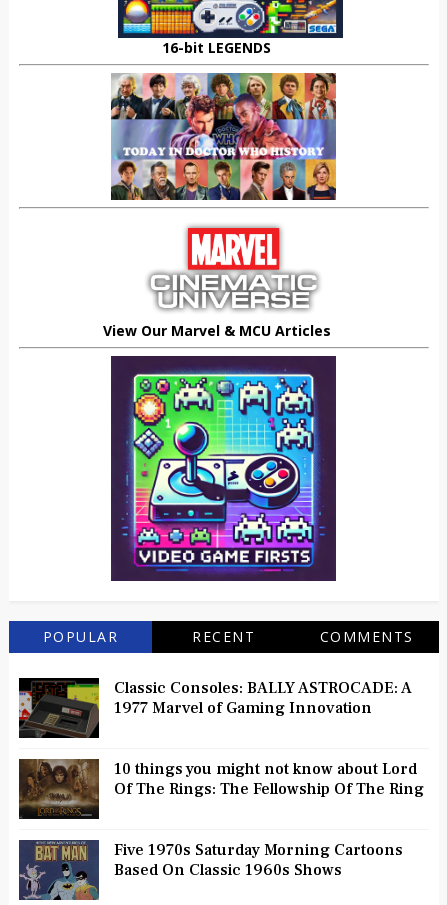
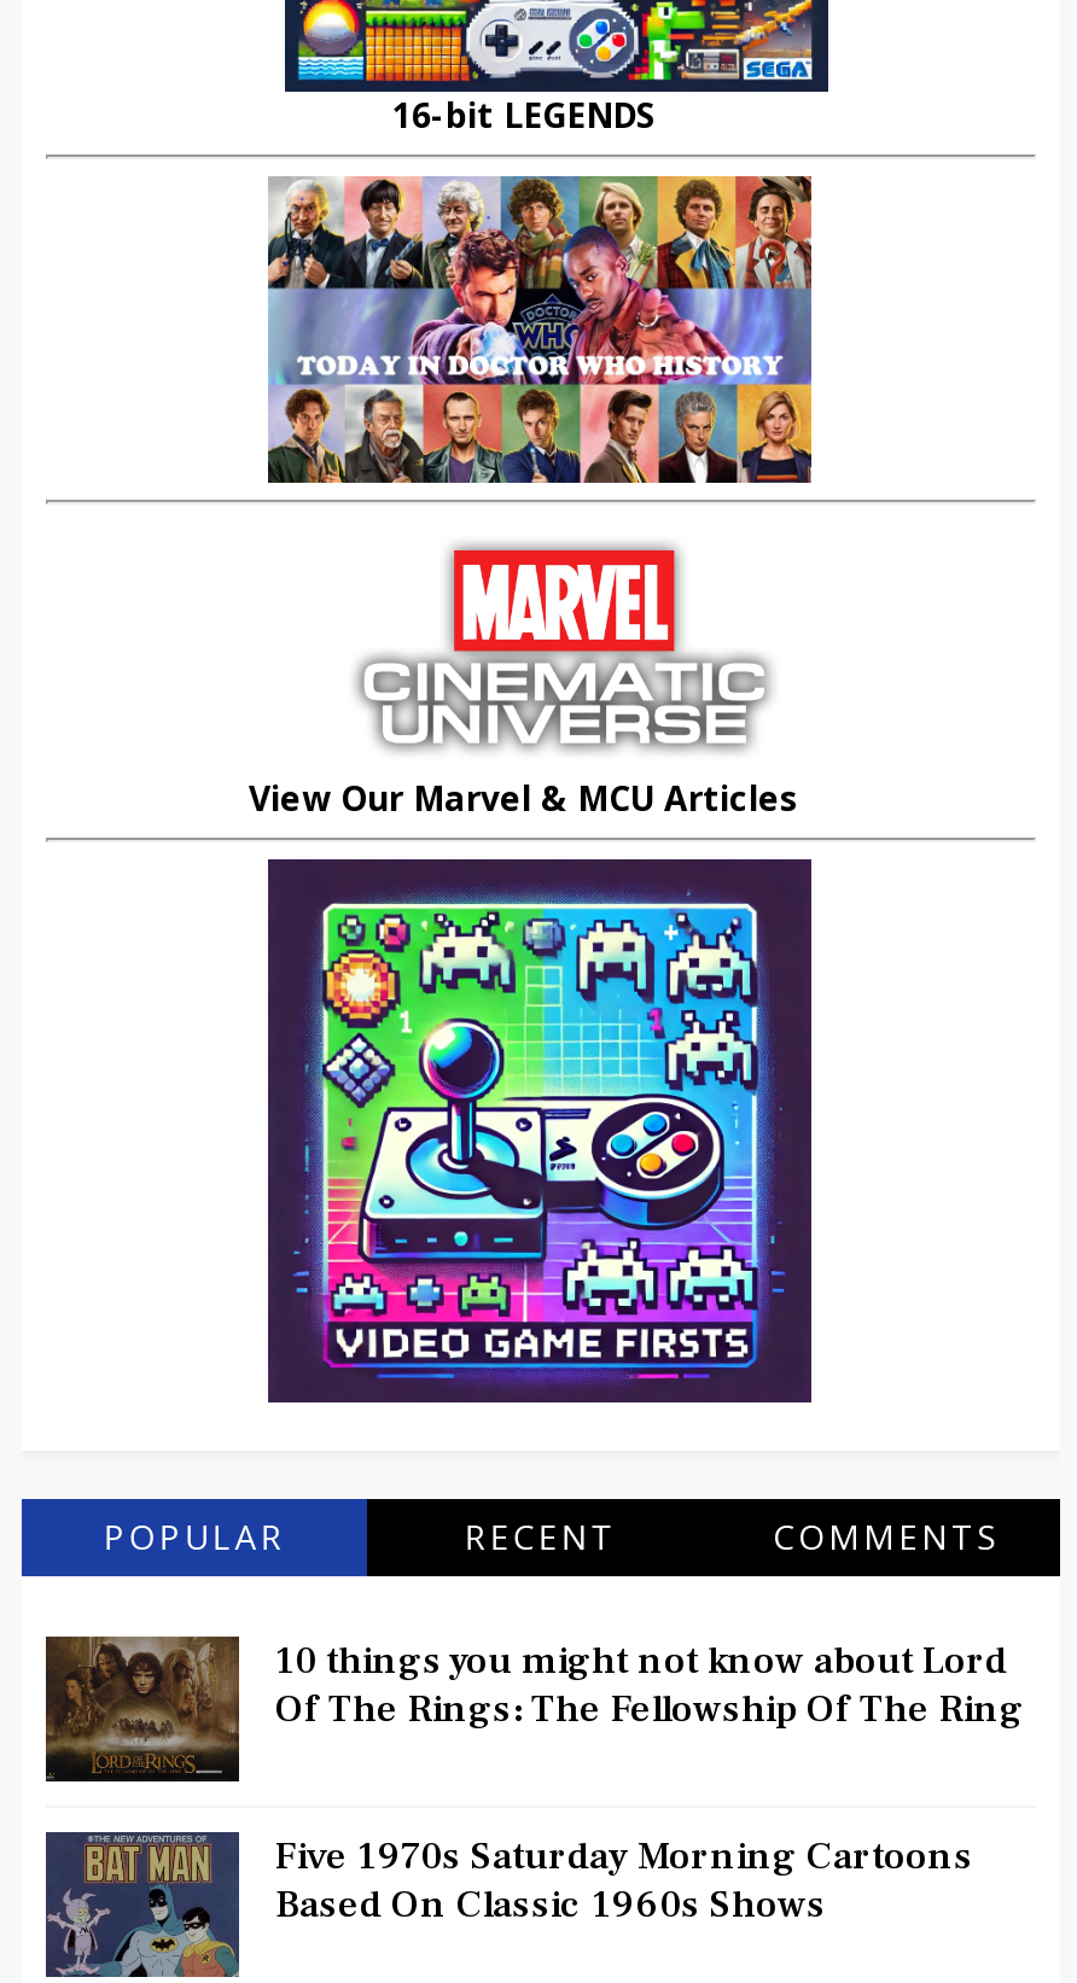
- [image]
- Classic Consoles: BALLY ASTROCADE: A
- 1977 Marvel of Gaming Innovation
